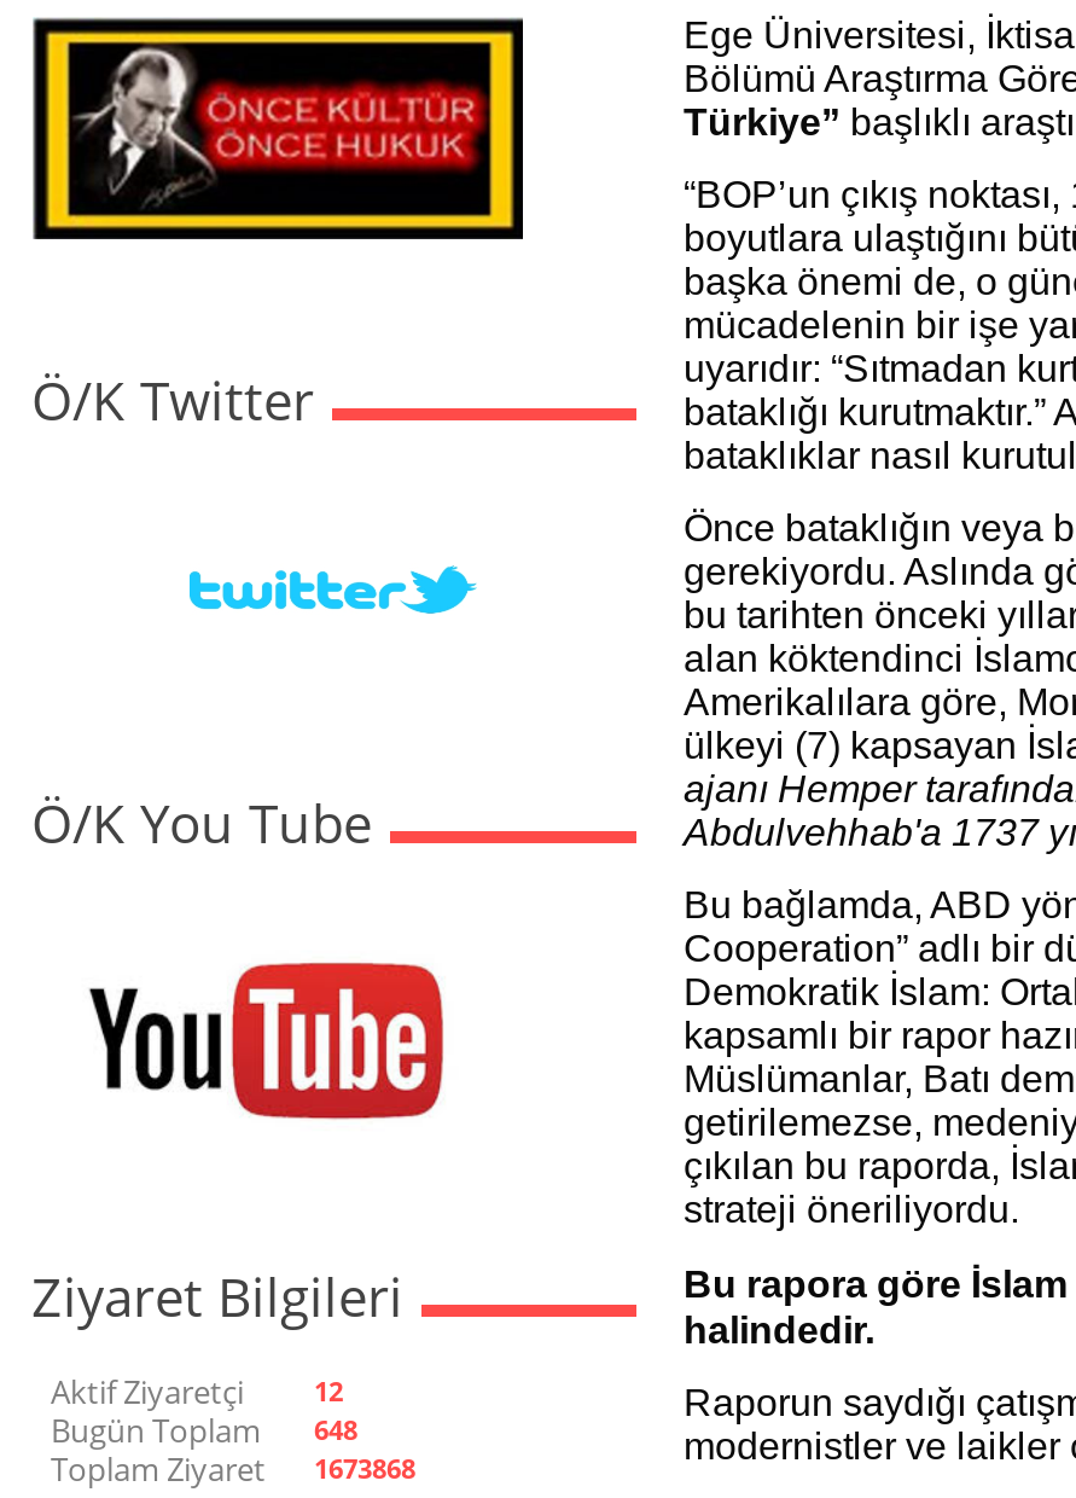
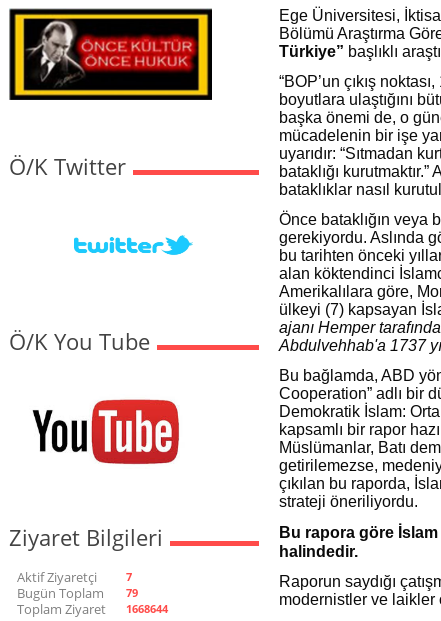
- Aktif Ziyaretçi 12
+ Aktif Ziyaretçi 7

- Bugün Toplam 648
+ Bugün Toplam 79

- Toplam Ziyaret 1673868
+ Toplam Ziyaret 1668644
